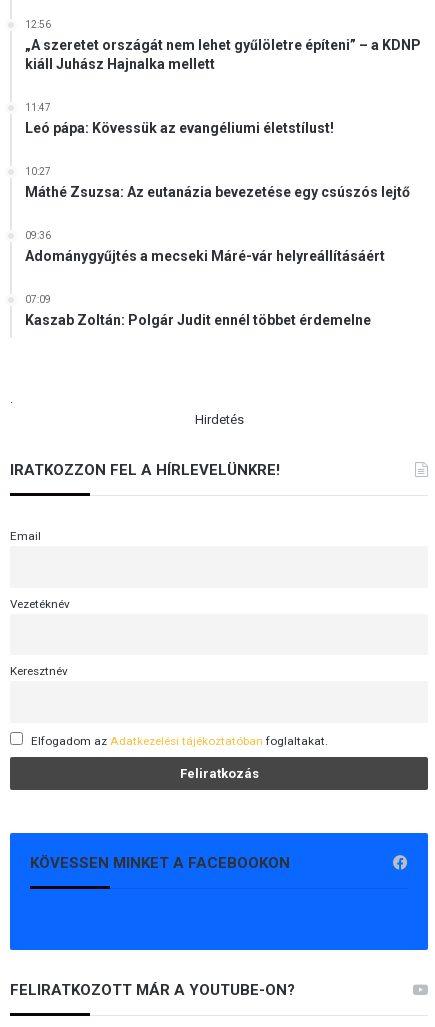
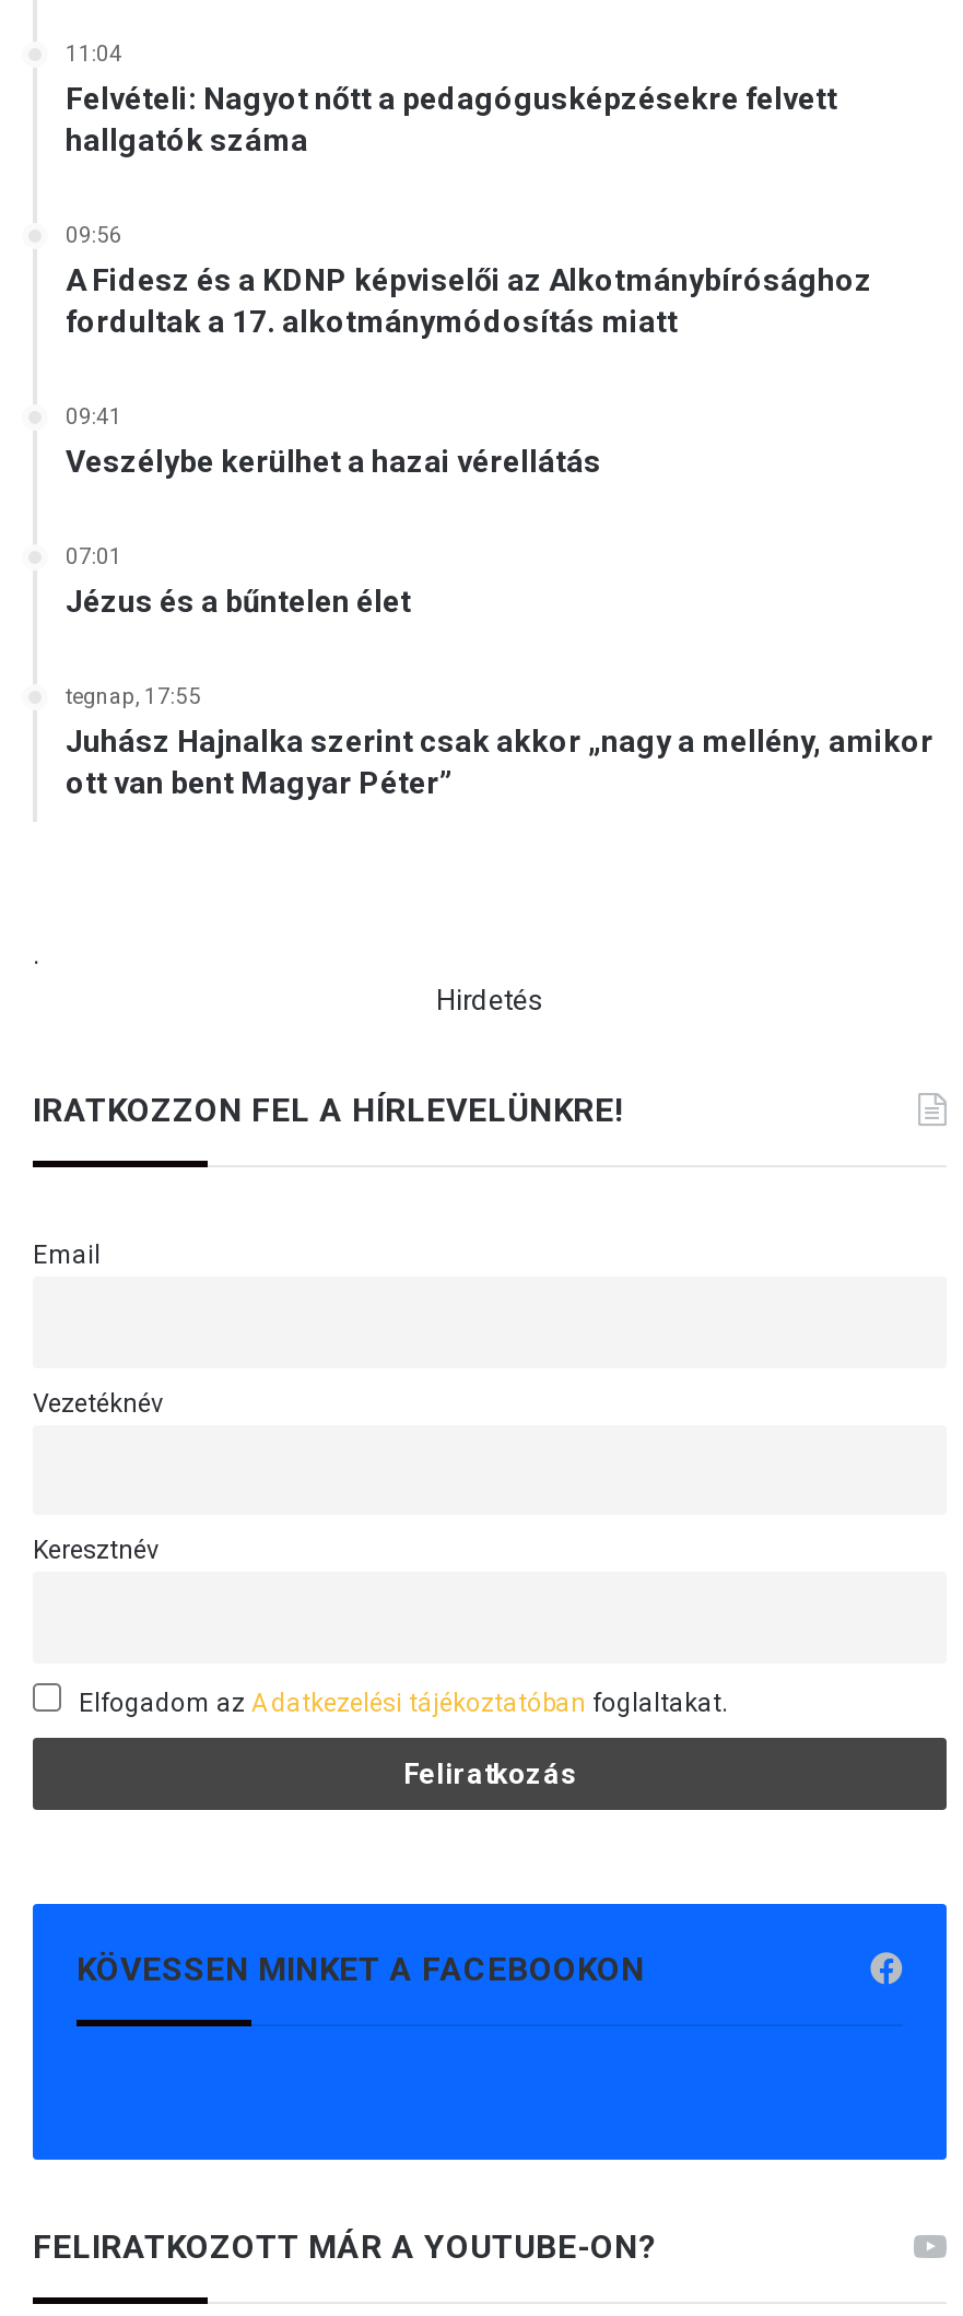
- 12:56
- „A szeretet országát nem lehet gyűlöletre építeni” – a KDNP
- kiáll Juhász Hajnalka mellett
+ 11:04
+ Felvételi: Nagyot nőtt a pedagógusképzésekre felvett
+ hallgatók száma

- 11:47
- Leó pápa: Kövessük az evangéliumi életstílust!
+ 09:56
+ A Fidesz és a KDNP képviselői az Alkotmánybírósághoz
+ fordultak a 17. alkotmánymódosítás miatt

- 10:27
- Máthé Zsuzsa: Az eutanázia bevezetése egy csúszós lejtő
+ 09:41
+ Veszélybe kerülhet a hazai vérellátás

- 09:36
- Adománygyűjtés a mecseki Máré-vár helyreállításáért
+ 07:01
+ Jézus és a bűntelen élet

- 07:09
- Kaszab Zoltán: Polgár Judit ennél többet érdemelne
+ tegnap, 17:55
+ Juhász Hajnalka szerint csak akkor „nagy a mellény, amikor
+ ott van bent Magyar Péter”
